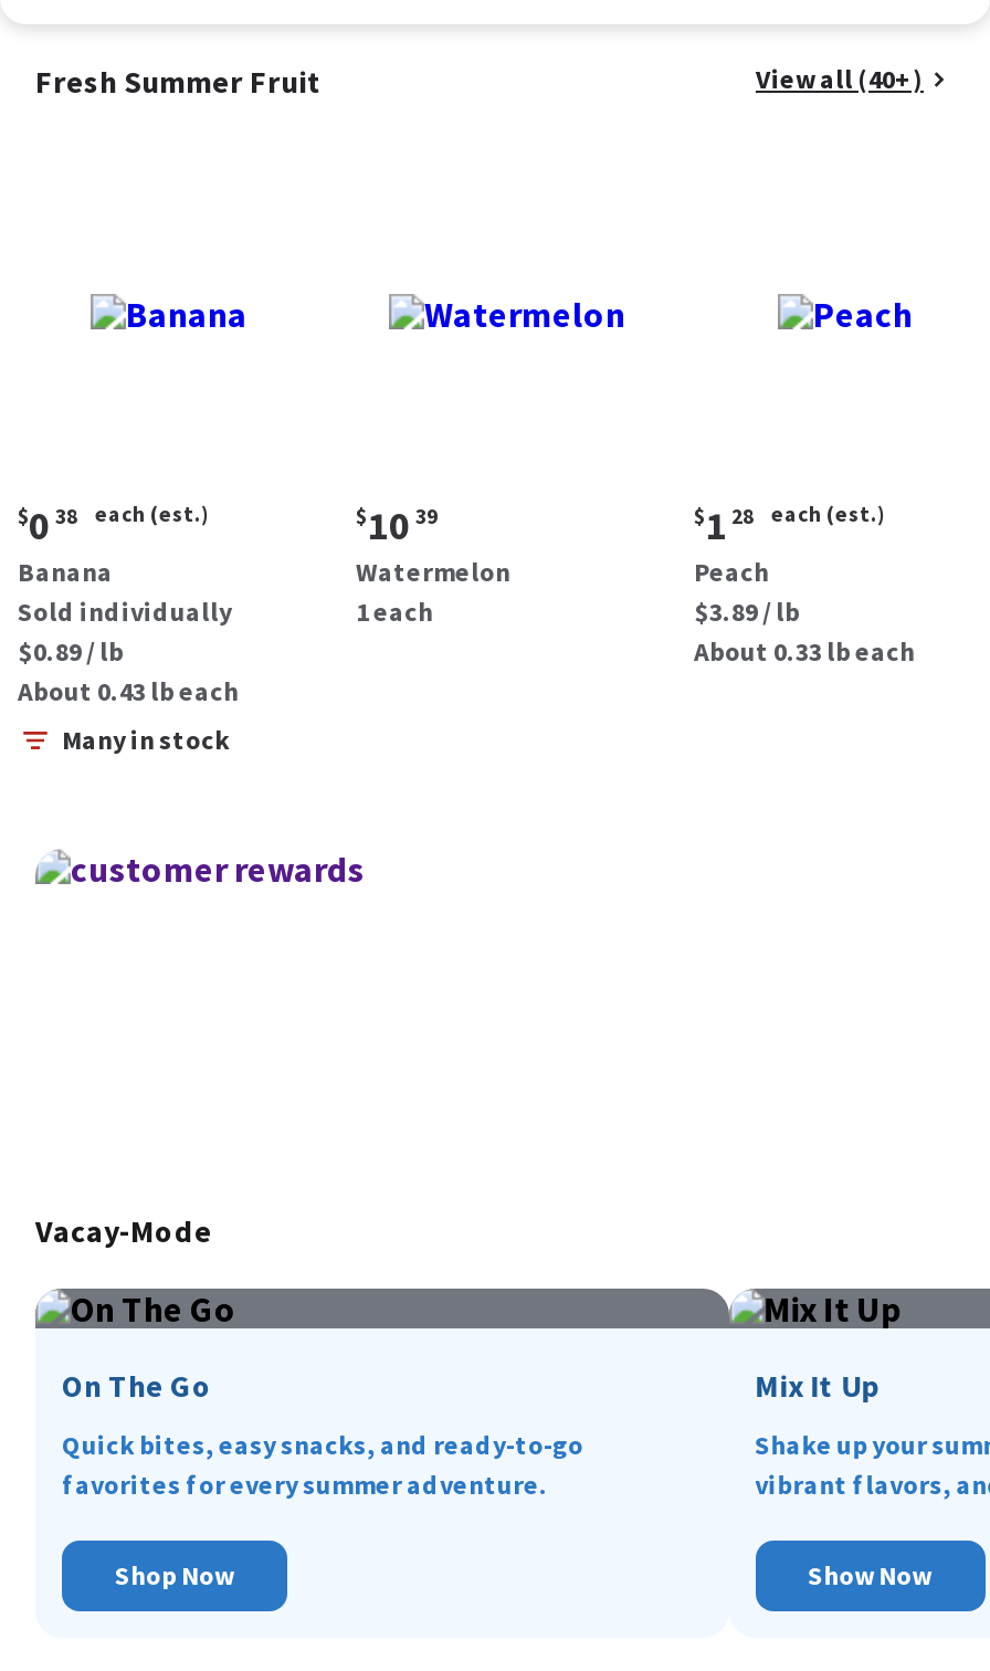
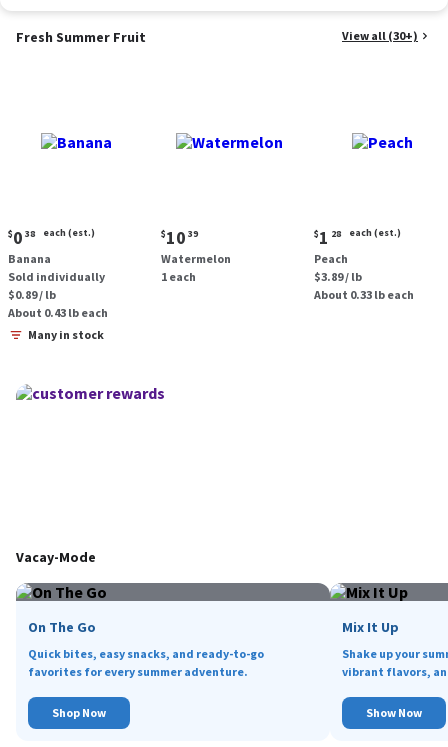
- View all (40+)
+ View all (30+)
